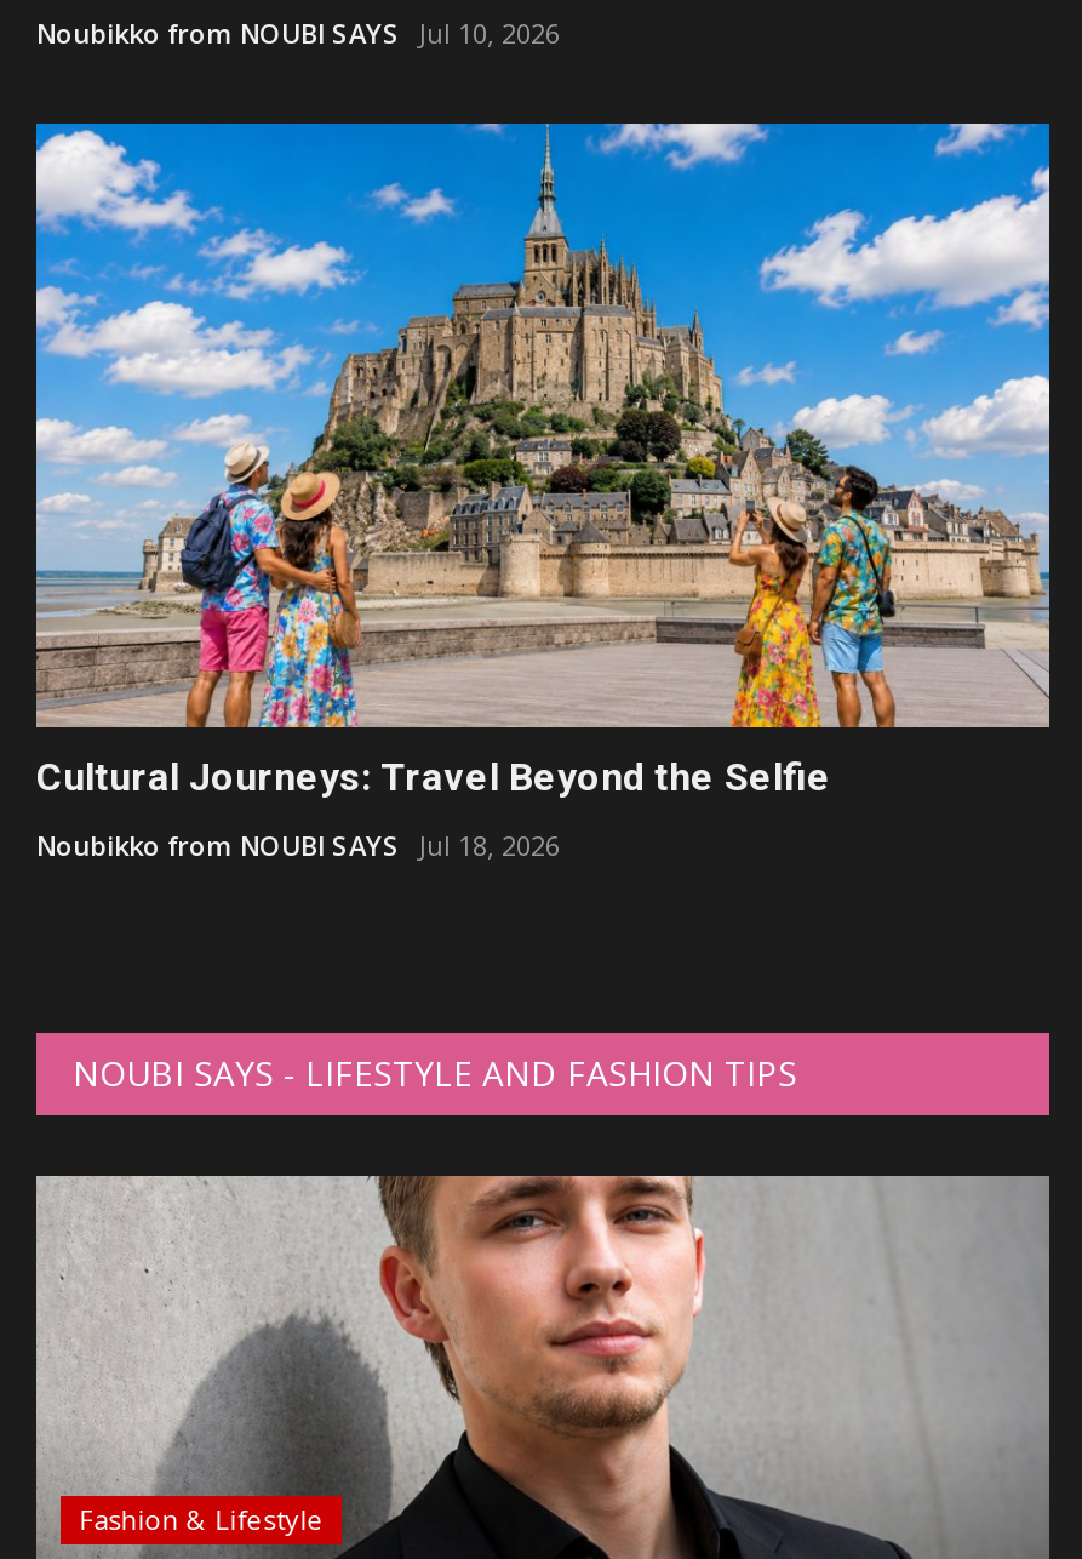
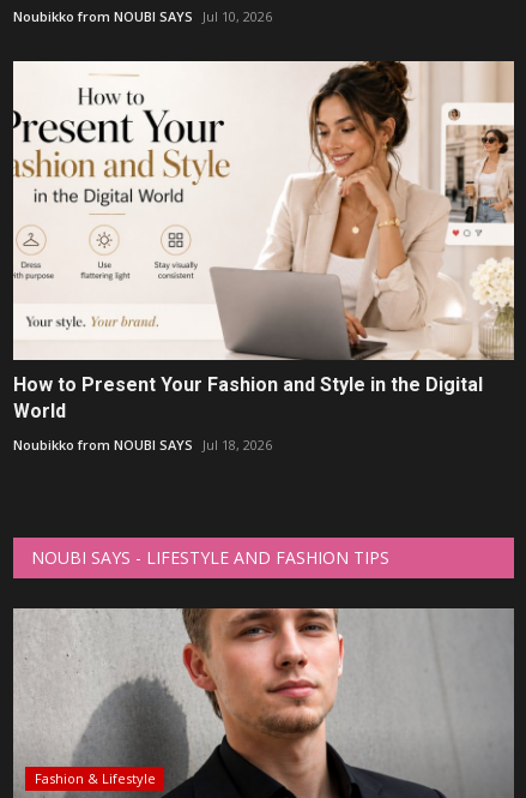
- [image]
- Cultural Journeys: Travel Beyond the Selfie
+ [image]
+ How to Present Your Fashion and Style in the Digital
+ World
